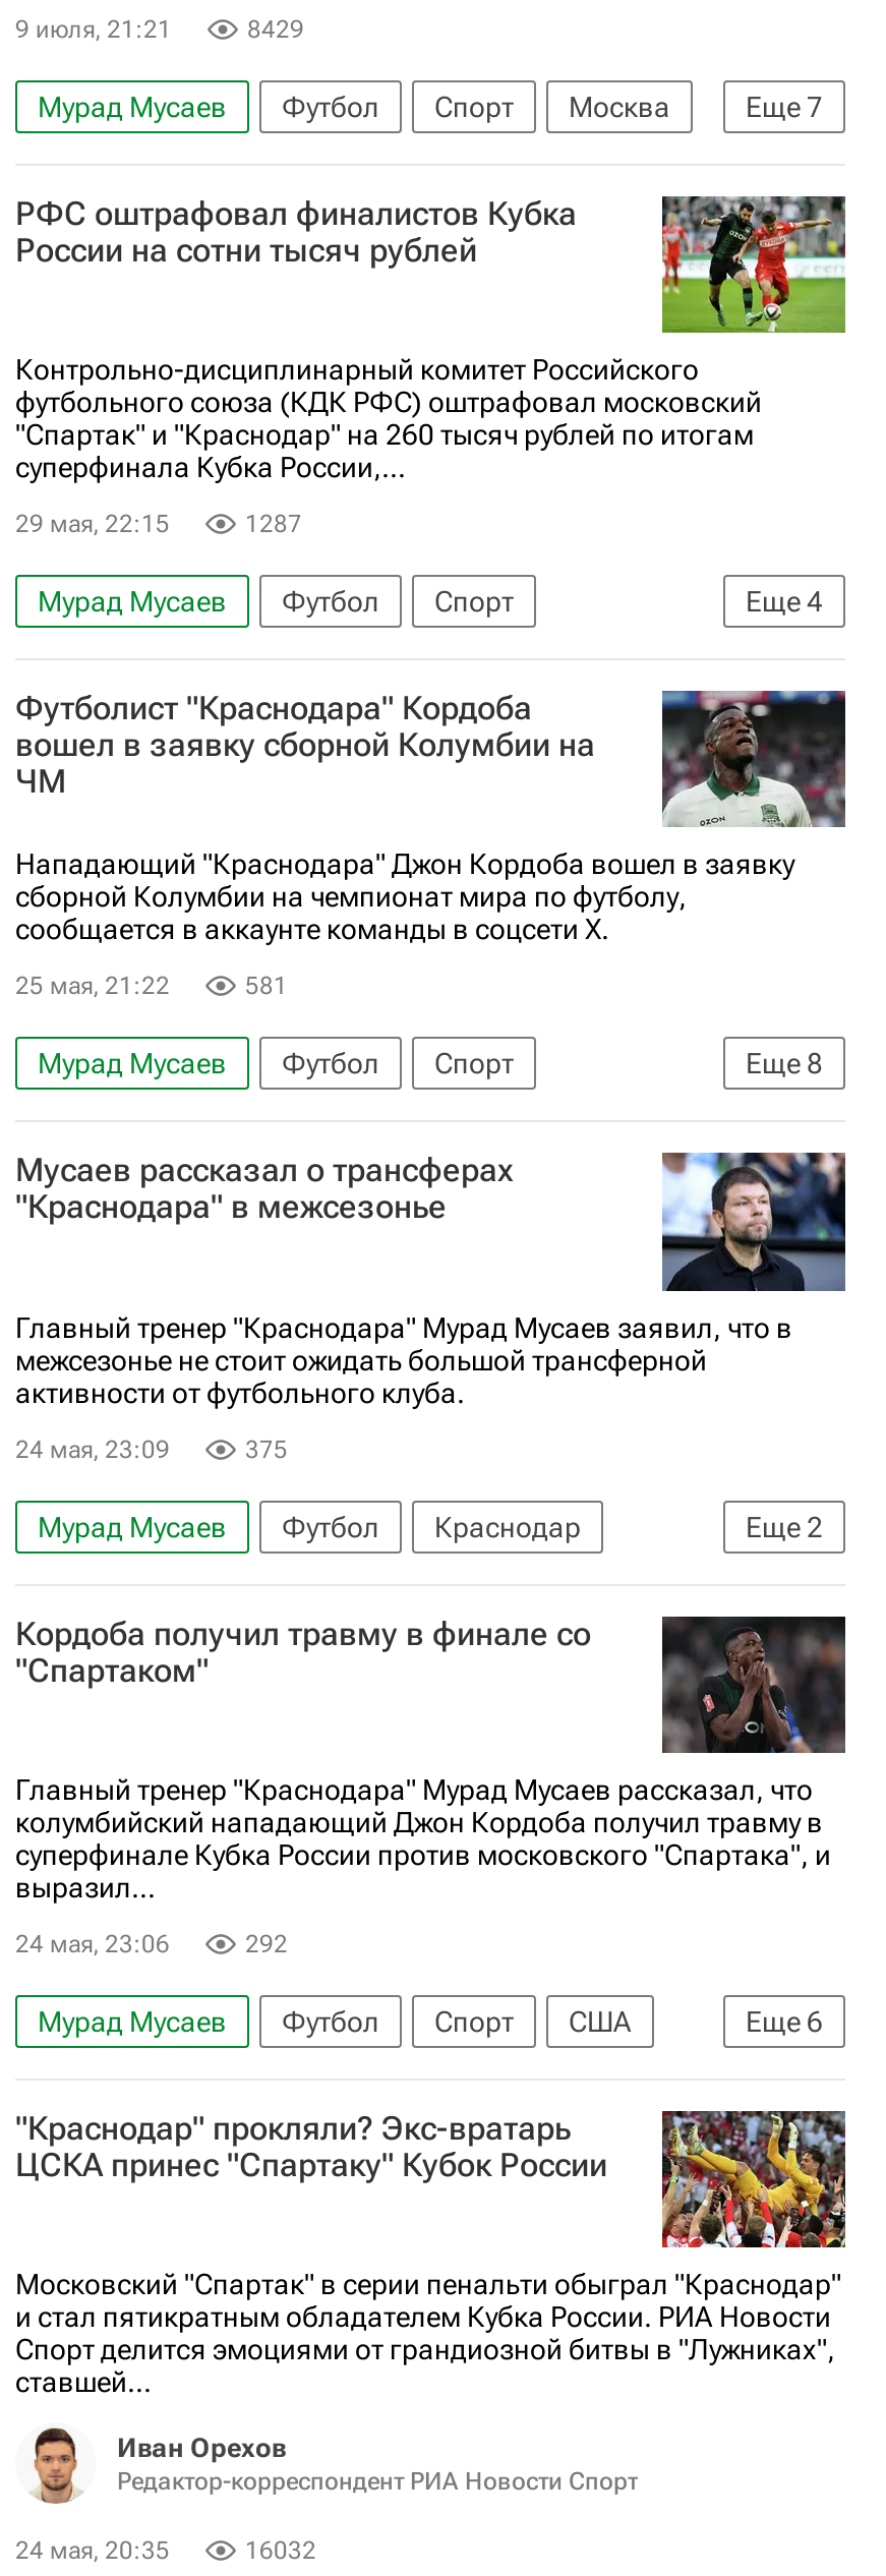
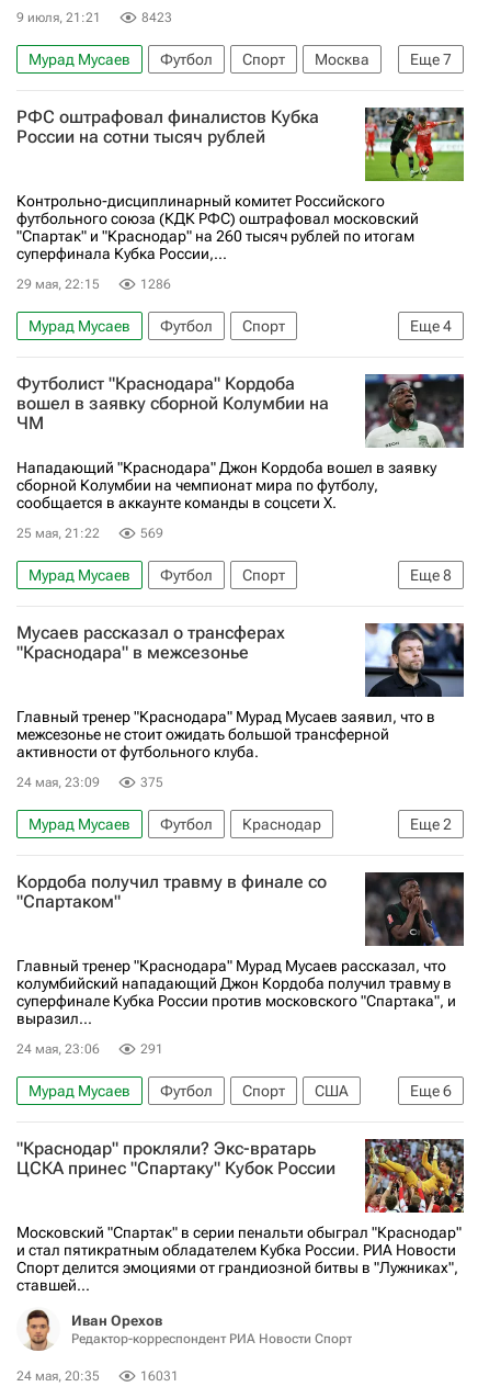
- 8429
+ 8423

- 1287
+ 1286

- 581
+ 569

- 292
+ 291

- 16032
+ 16031
